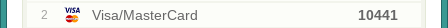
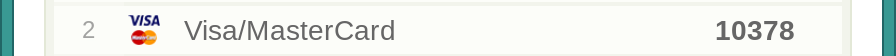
- 10441
+ 10378
